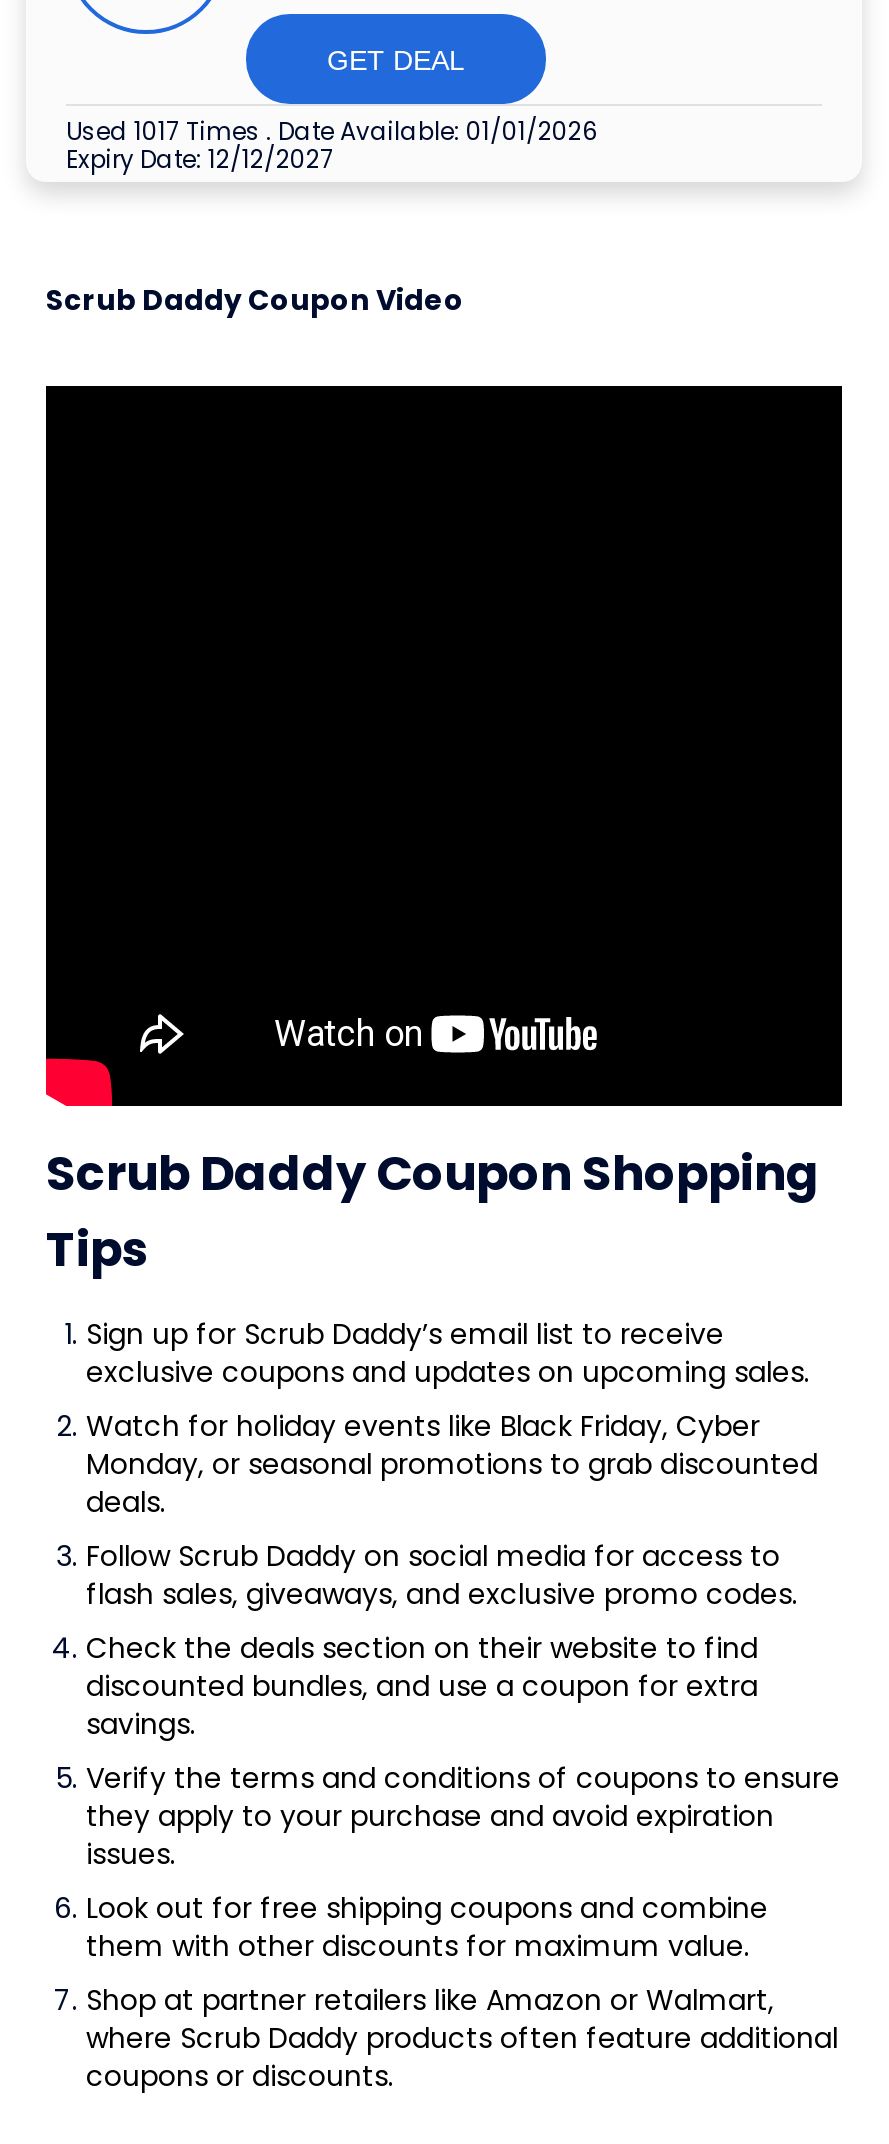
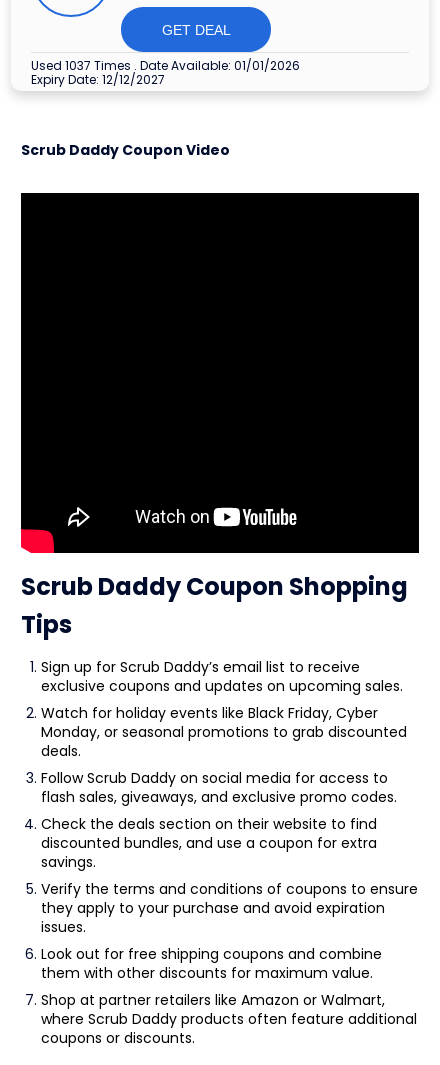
- Used 1017 Times. Date Available: 01/01/2026
+ Used 1037 Times. Date Available: 01/01/2026
